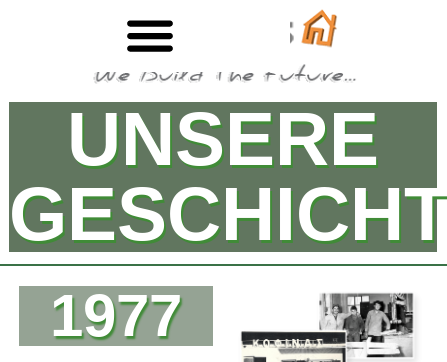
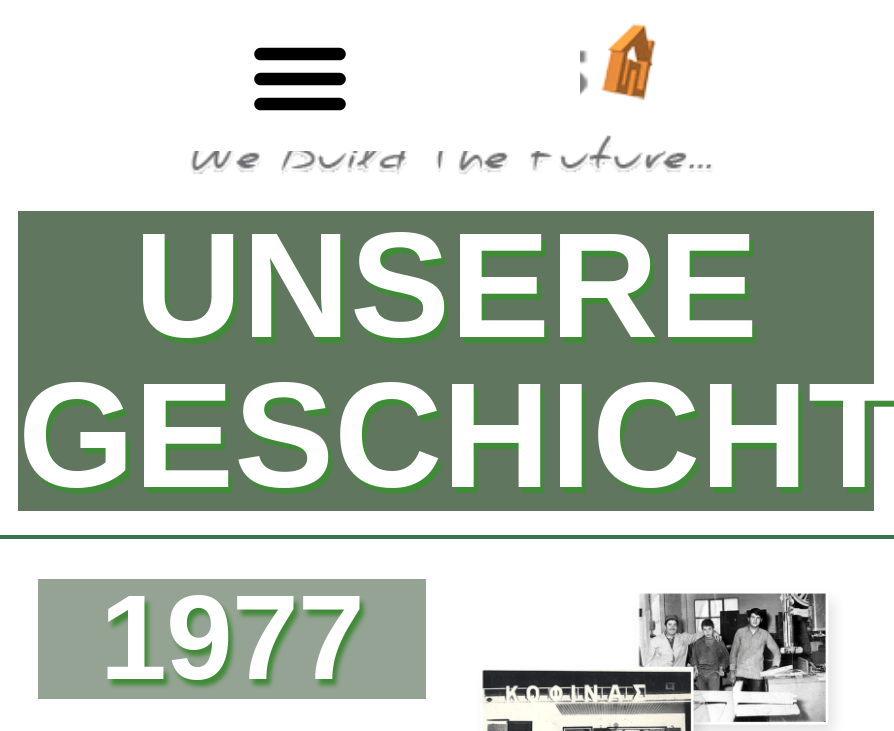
- [image]
+ [image]
